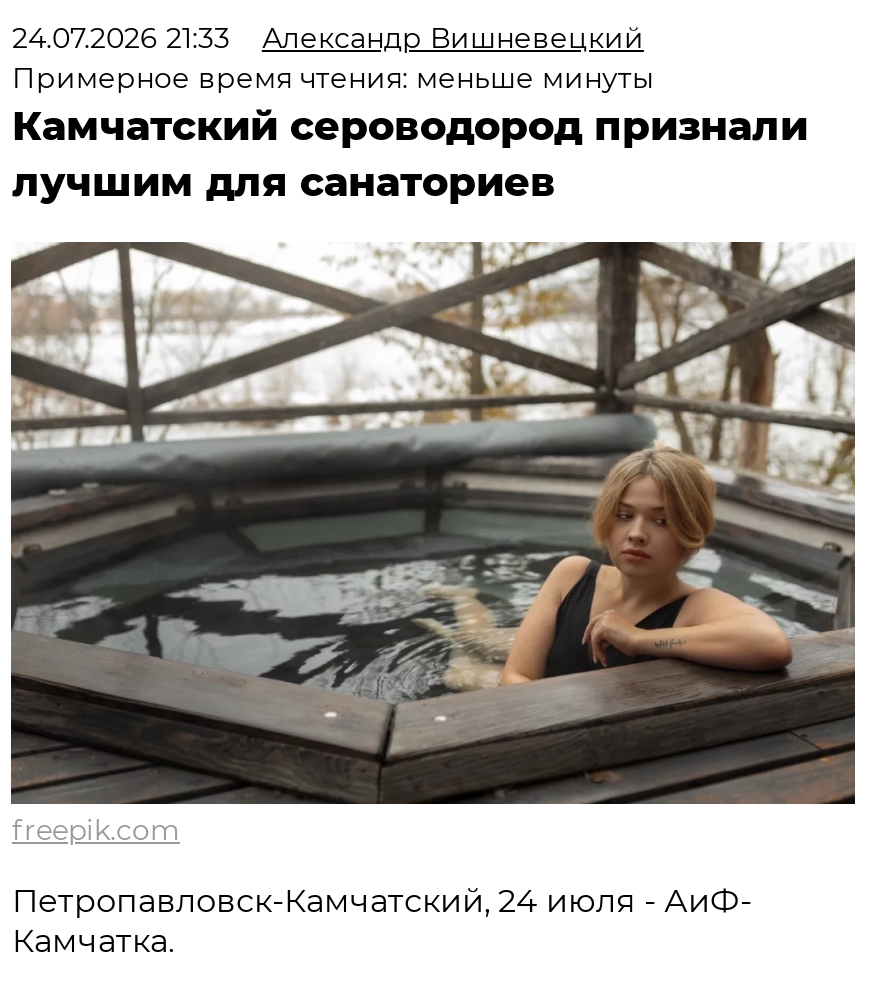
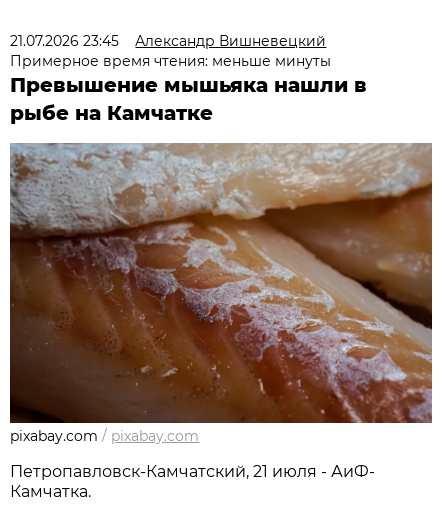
- 24.07.2026 21:33 Александр Вишневецкий
+ 21.07.2026 23:45 Александр Вишневецкий

- Камчатский сероводород признали
- лучшим для санаториев
+ Превышение мышьяка нашли в
+ рыбе на Камчатке

- [image]
- freepik.com
+ [image]
+ pixabay.com / pixabay.com

- Петропавловск-Камчатский, 24 июля - АиФ-
+ Петропавловск-Камчатский, 21 июля - АиФ-
